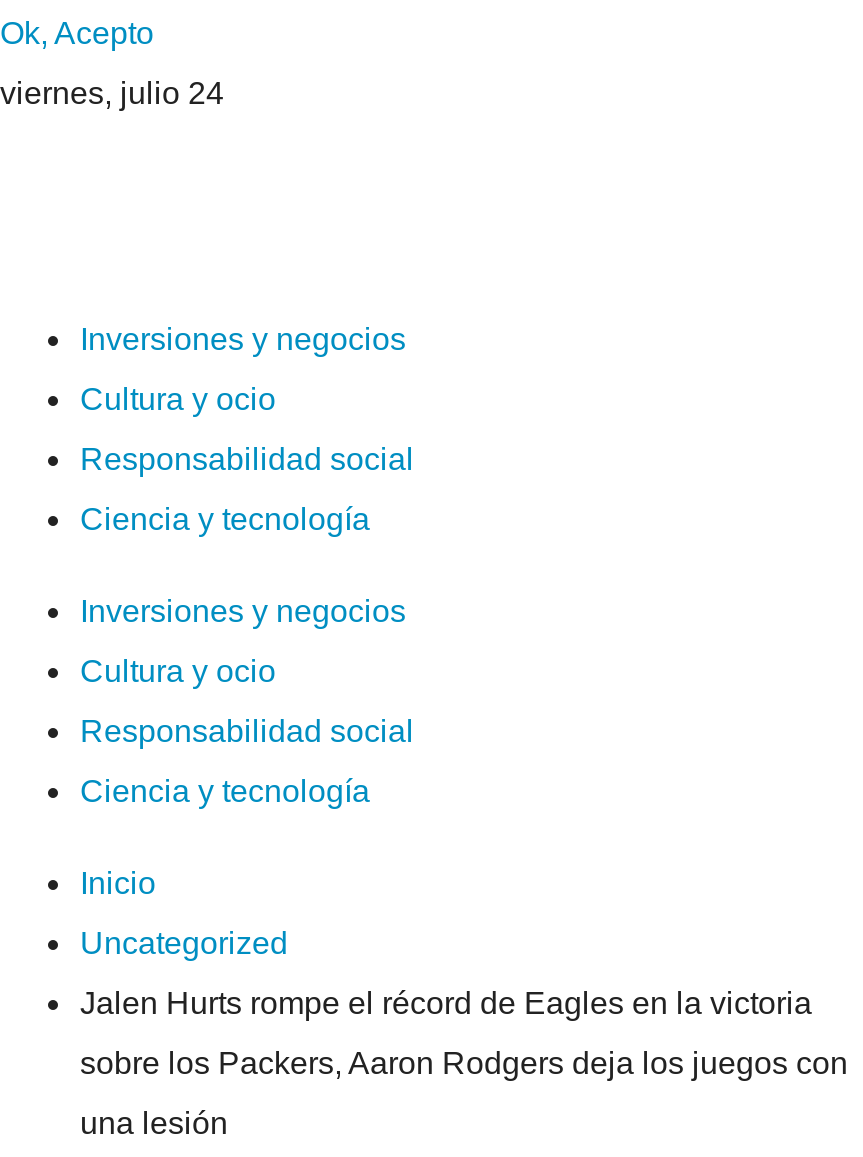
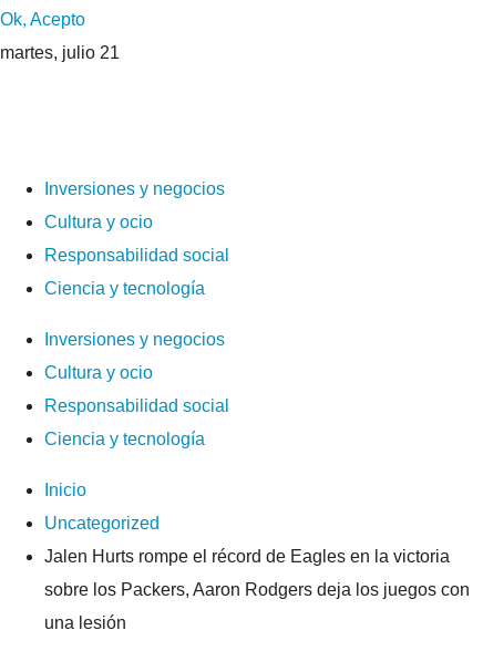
- viernes, julio 24
+ martes, julio 21
